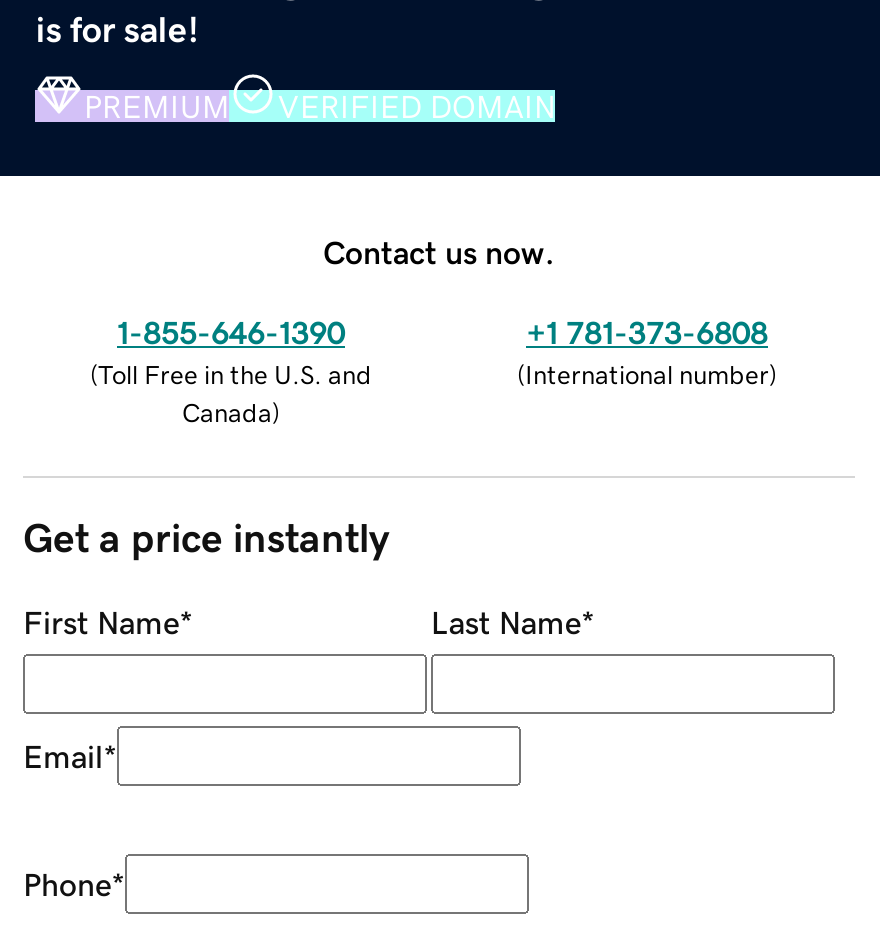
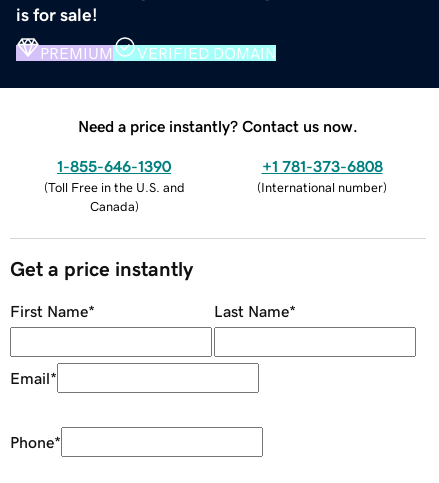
- Contact us now.
+ Need a price instantly? Contact us now.
